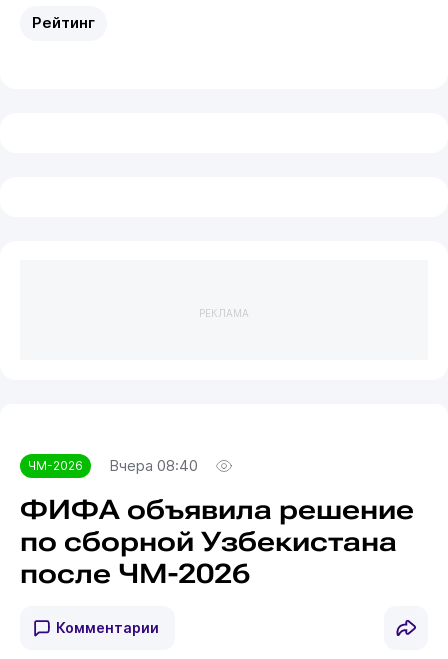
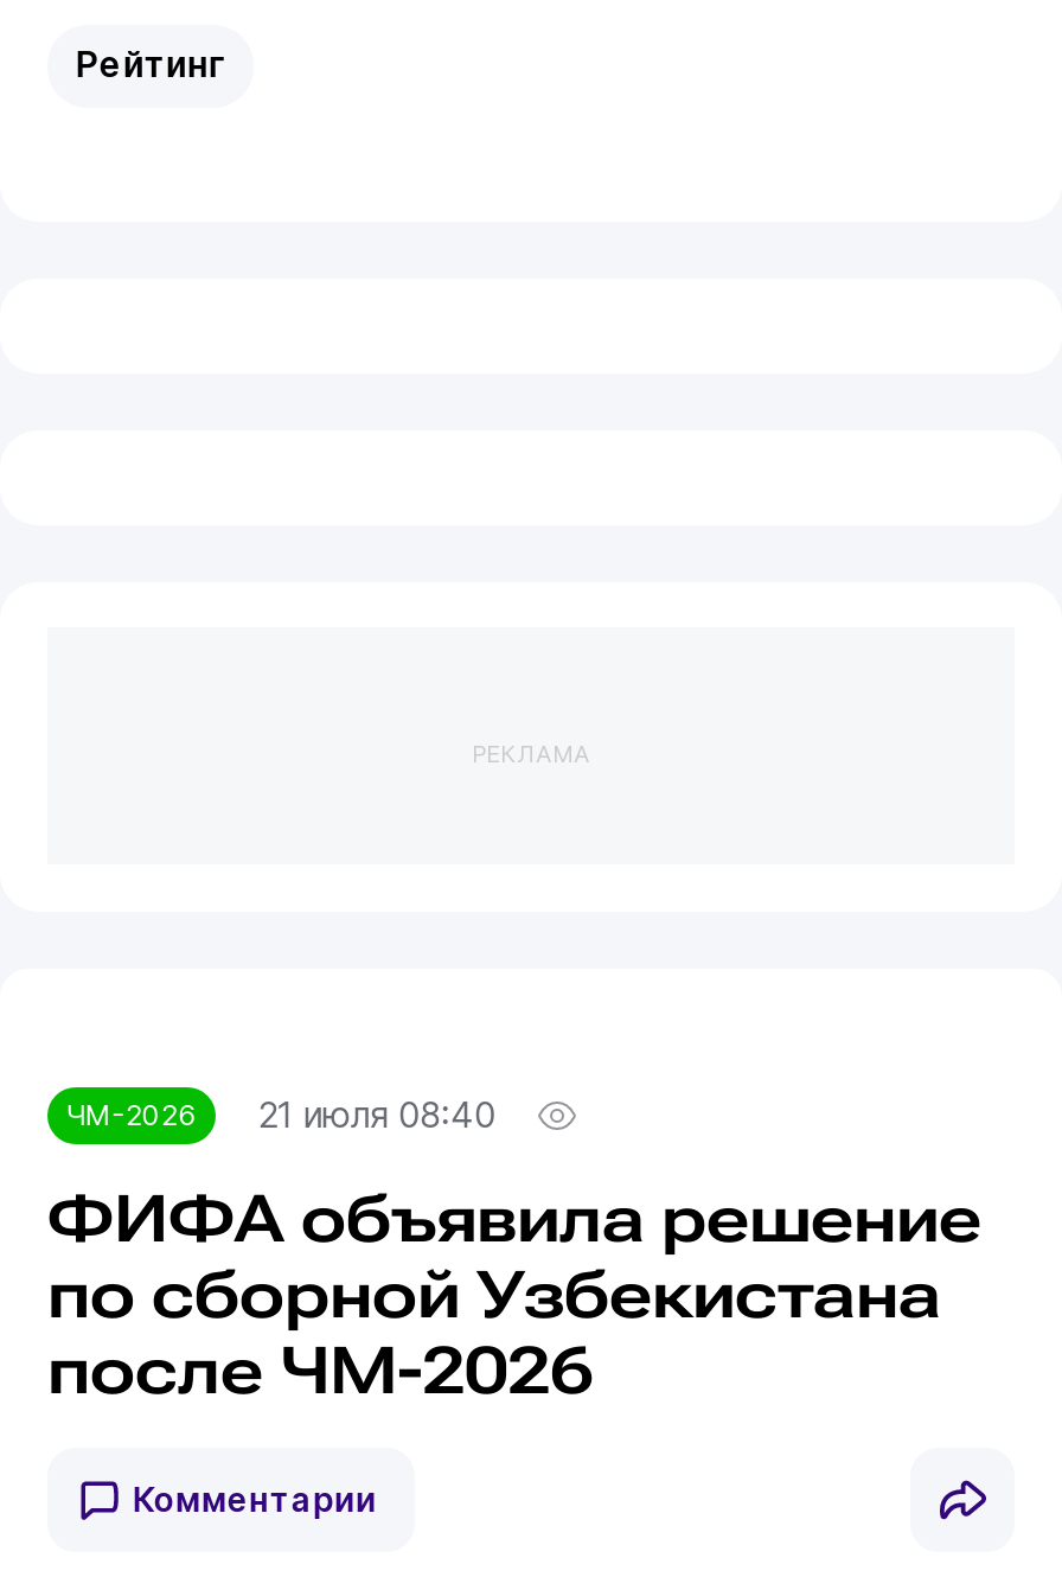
- ЧМ-2026 Вчера 08:40
+ ЧМ-2026 21 июля 08:40
